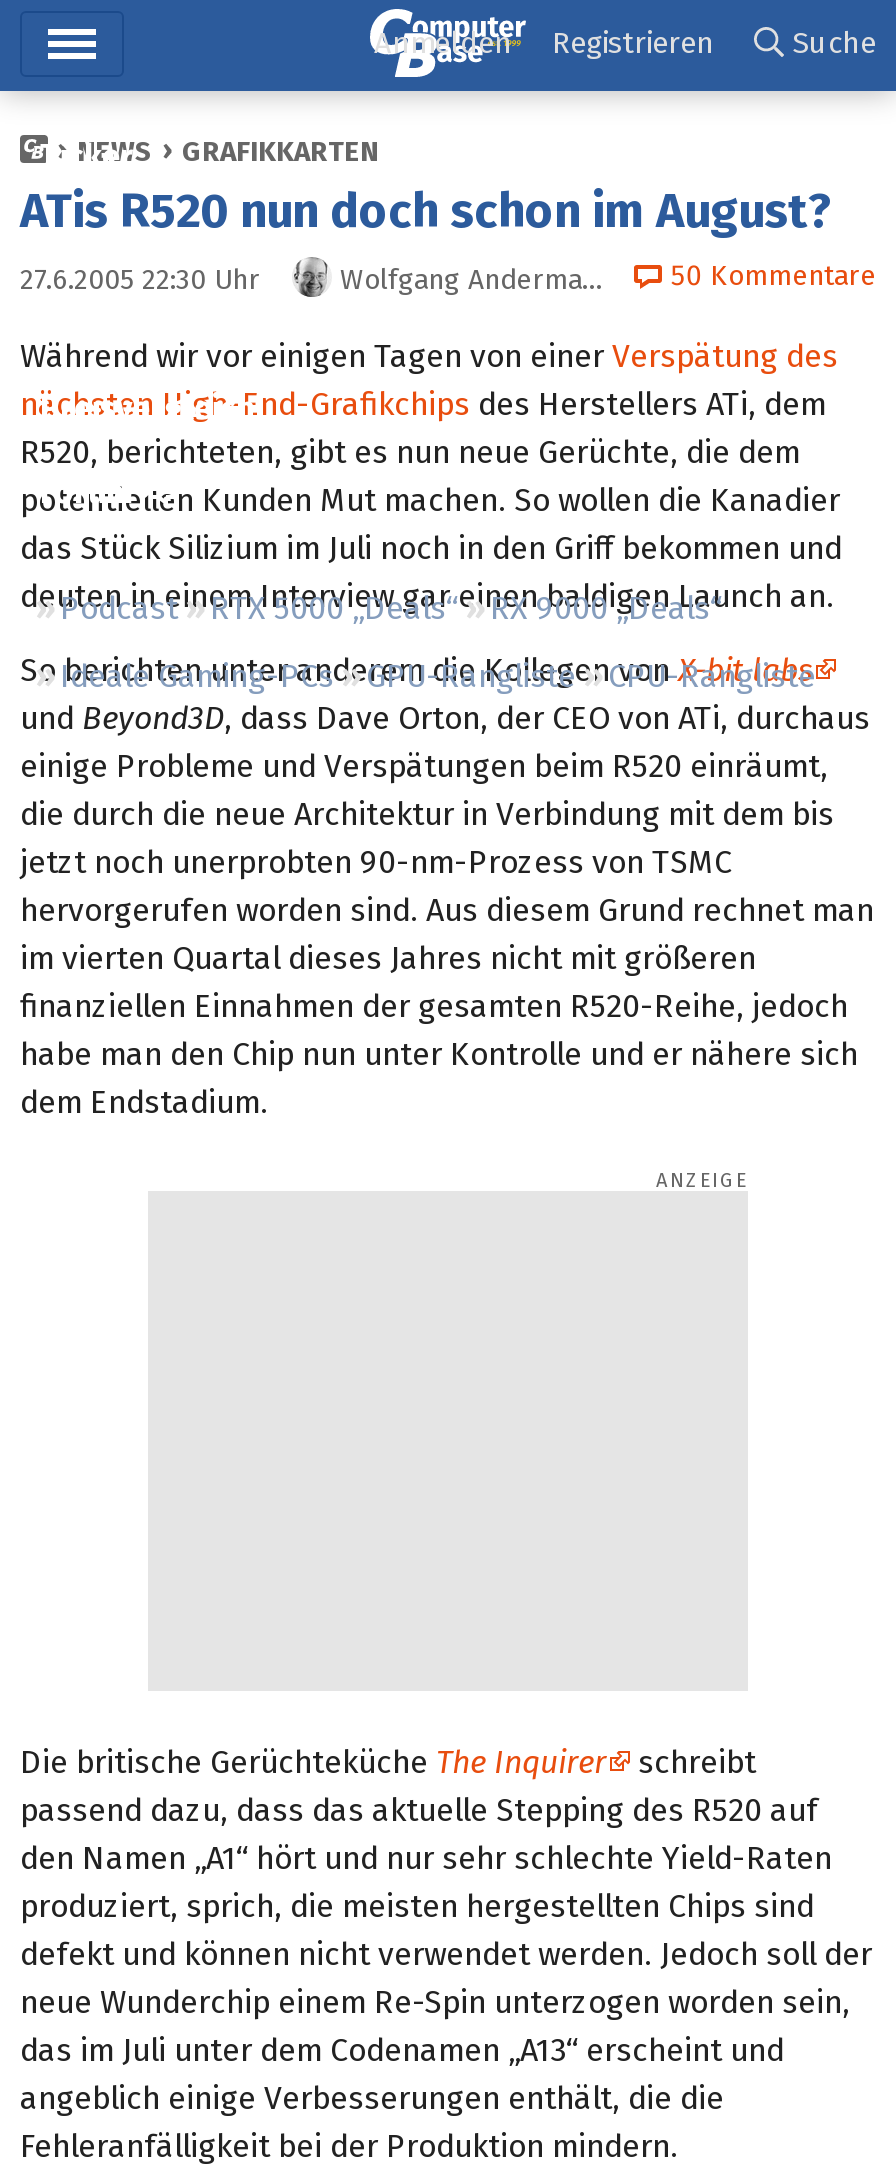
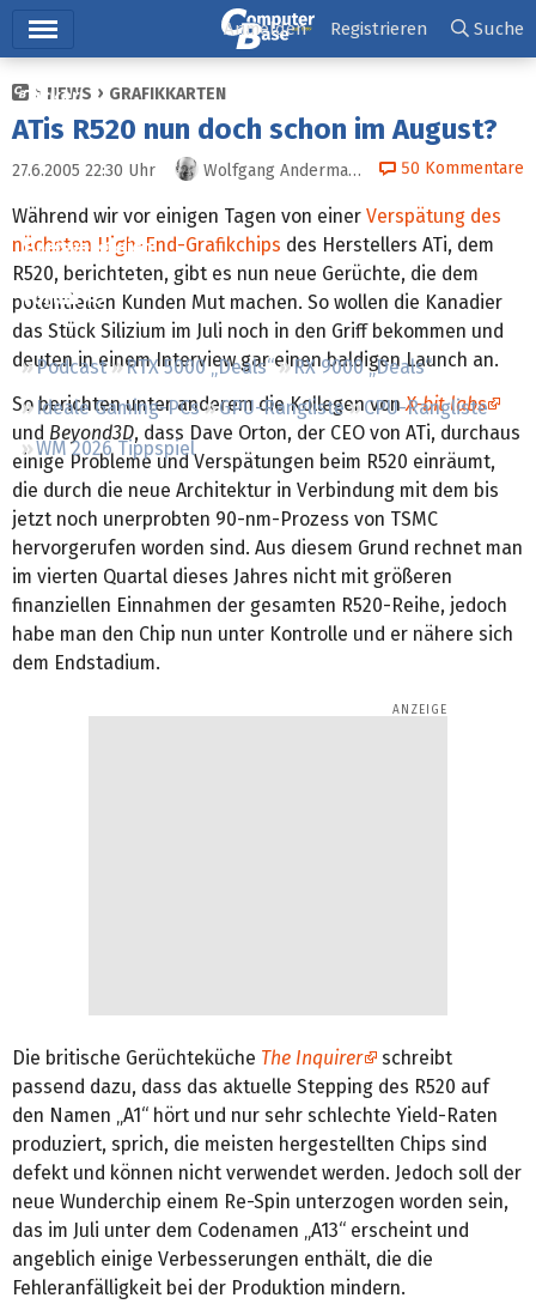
+ WM 2026 Tippspiel
